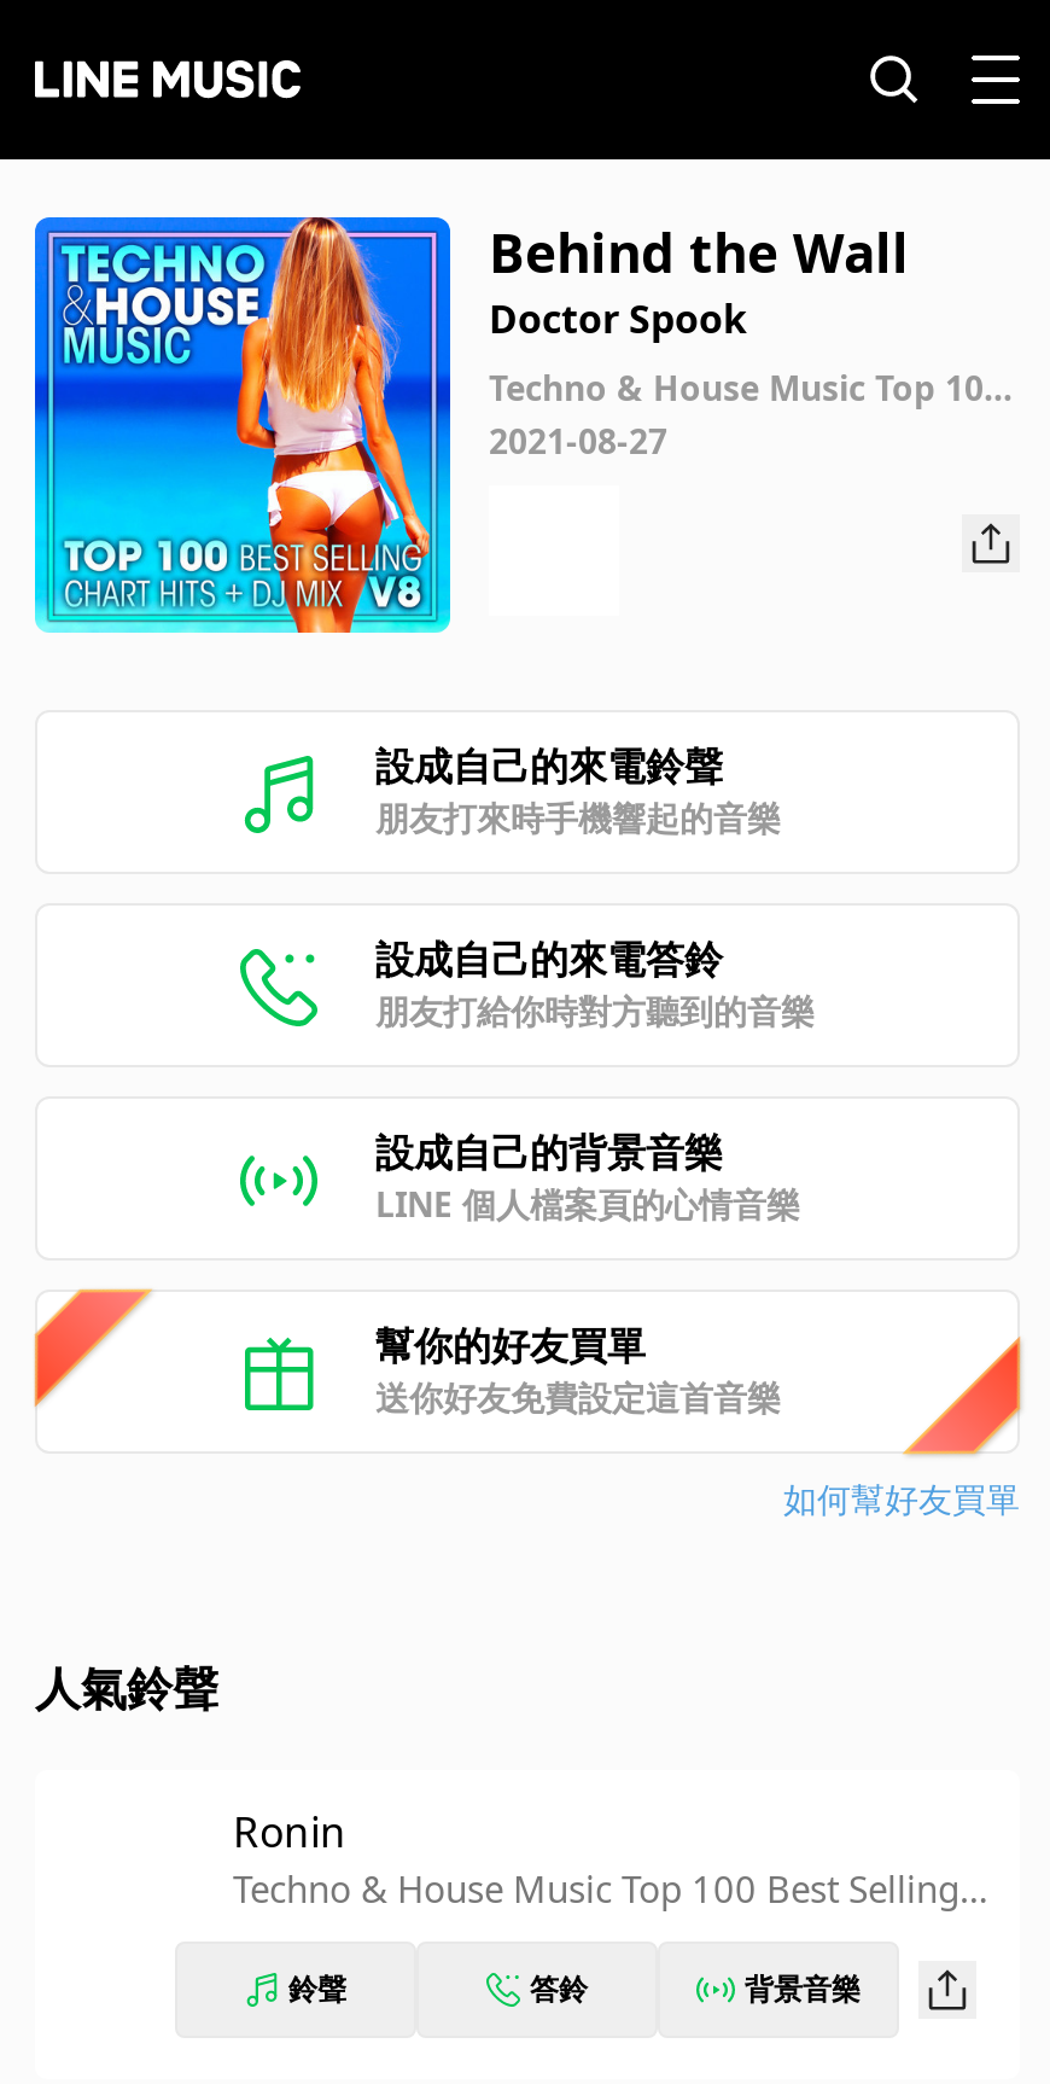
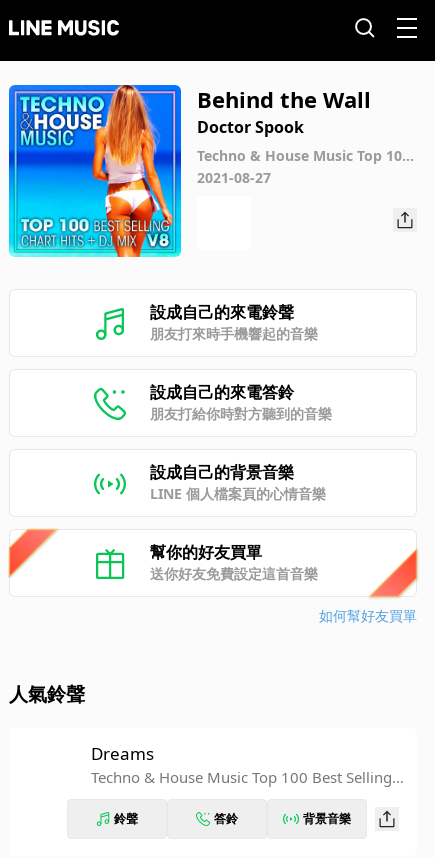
- Ronin
+ Dreams
